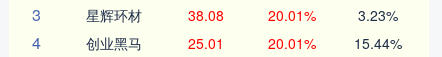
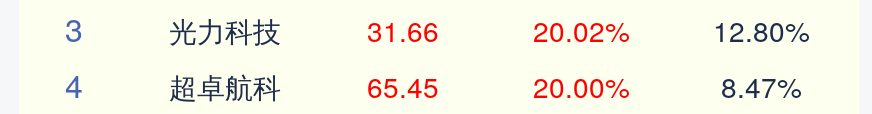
- 星辉环材
- 38.08
- 20.01%
- 3.23%
+ 光力科技
+ 31.66
+ 20.02%
+ 12.80%

- 创业黑马
- 25.01
- 20.01%
- 15.44%
+ 超卓航科
+ 65.45
+ 20.00%
+ 8.47%
